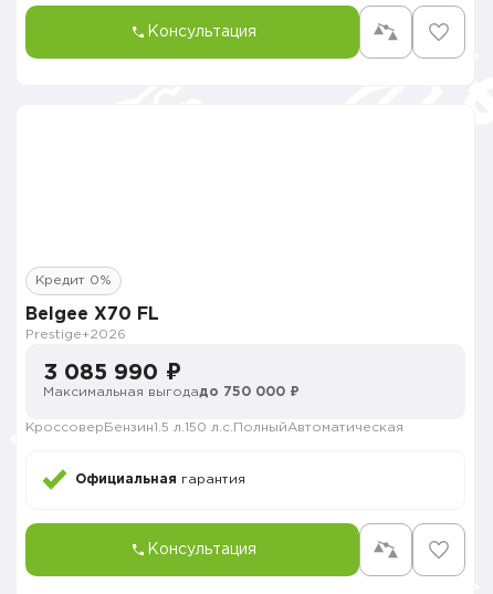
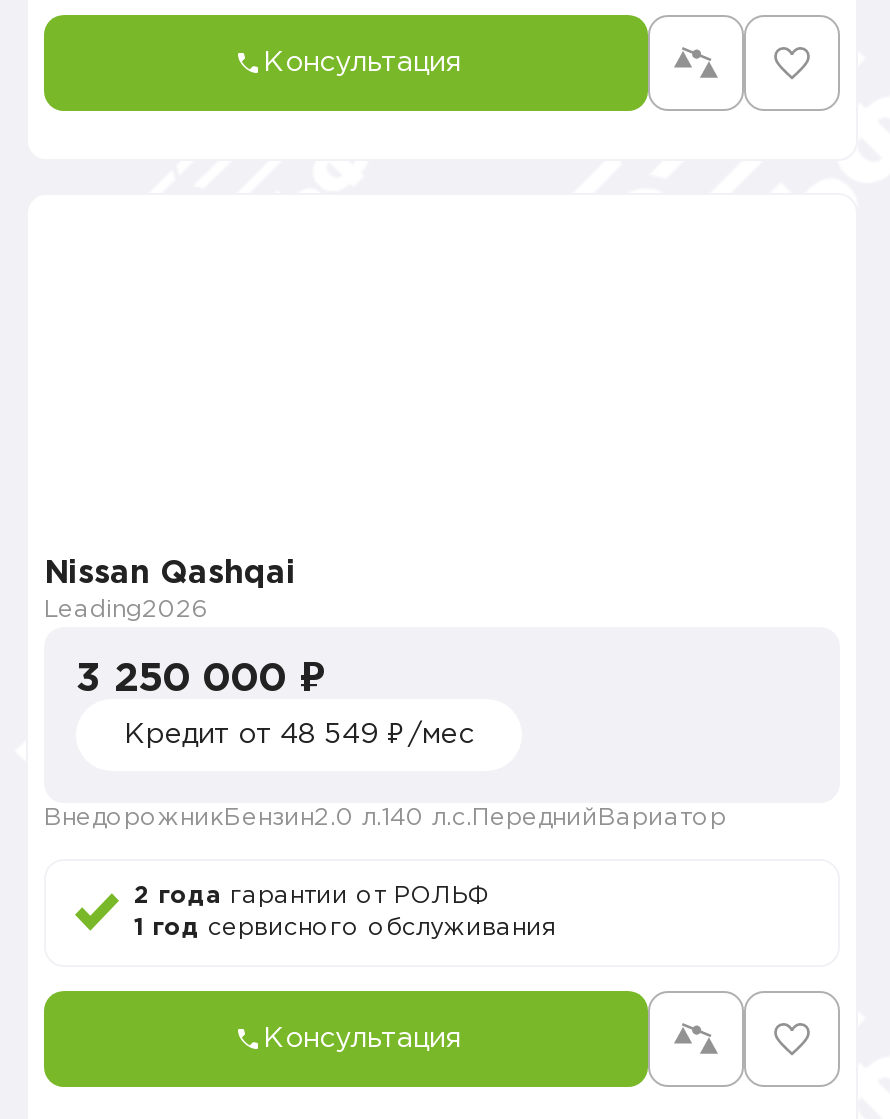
- Кредит 0%
- Belgee X70 FL
- Prestige+2026
- 3 085 990 ₽
- Максимальная выгодадо 750 000 ₽
- Кроссовер Бензин 1.5 л. 150 л.с. Полный Автоматическая
+ Nissan Qashqai
+ Leading2026
+ 3 250 000 ₽
+ Кредит от 48 549 ₽/мес
+ ВнедорожникБензин2.0 л.140 л.с. Передний Вариатор

- Официальная гарантия
+ 2 года гарантии от РОЛЬФ
+ 1 год сервисного обслуживания
